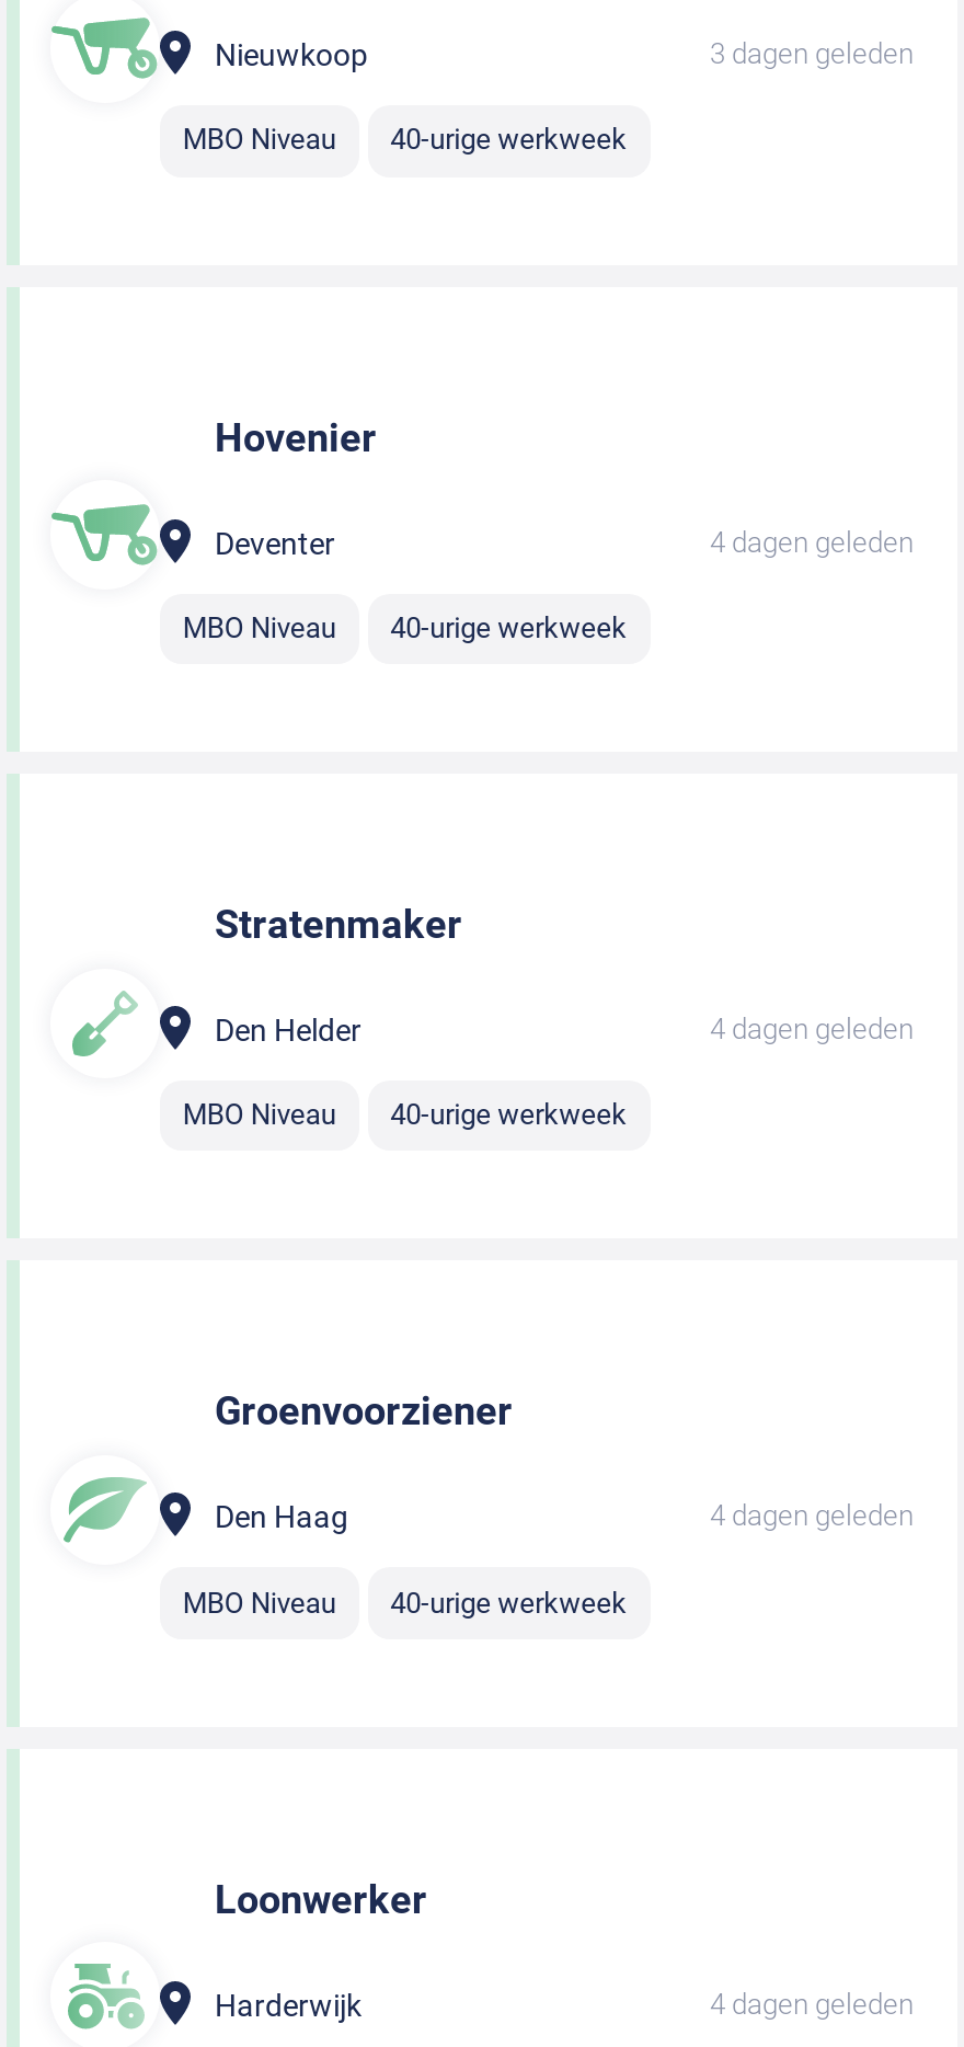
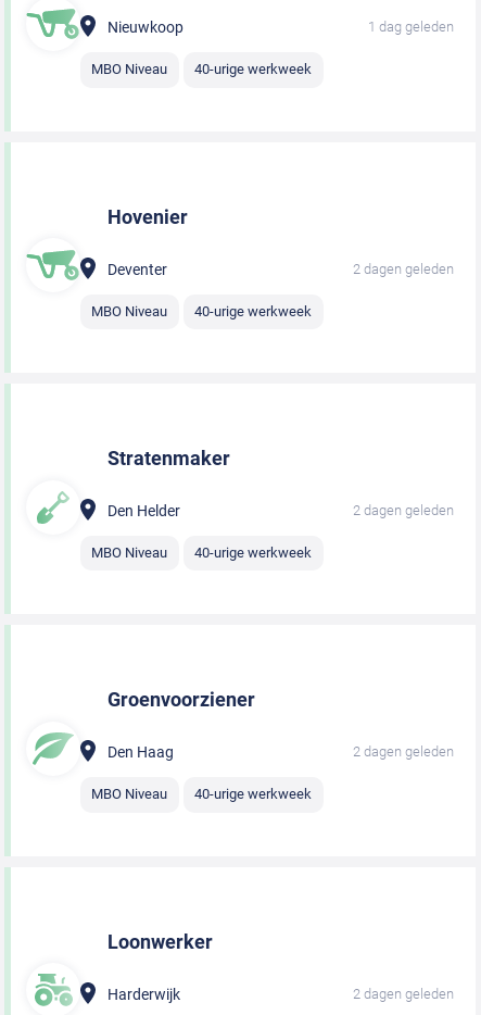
- 3 dagen geleden
+ 1 dag geleden

- 4 dagen geleden
+ 2 dagen geleden

- 4 dagen geleden
+ 2 dagen geleden

- 4 dagen geleden
+ 2 dagen geleden

- 4 dagen geleden
+ 2 dagen geleden
